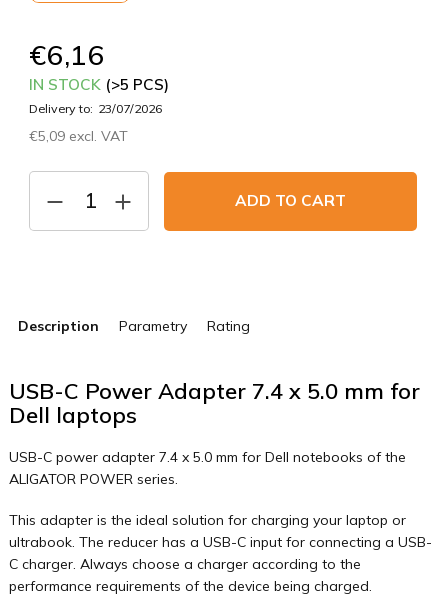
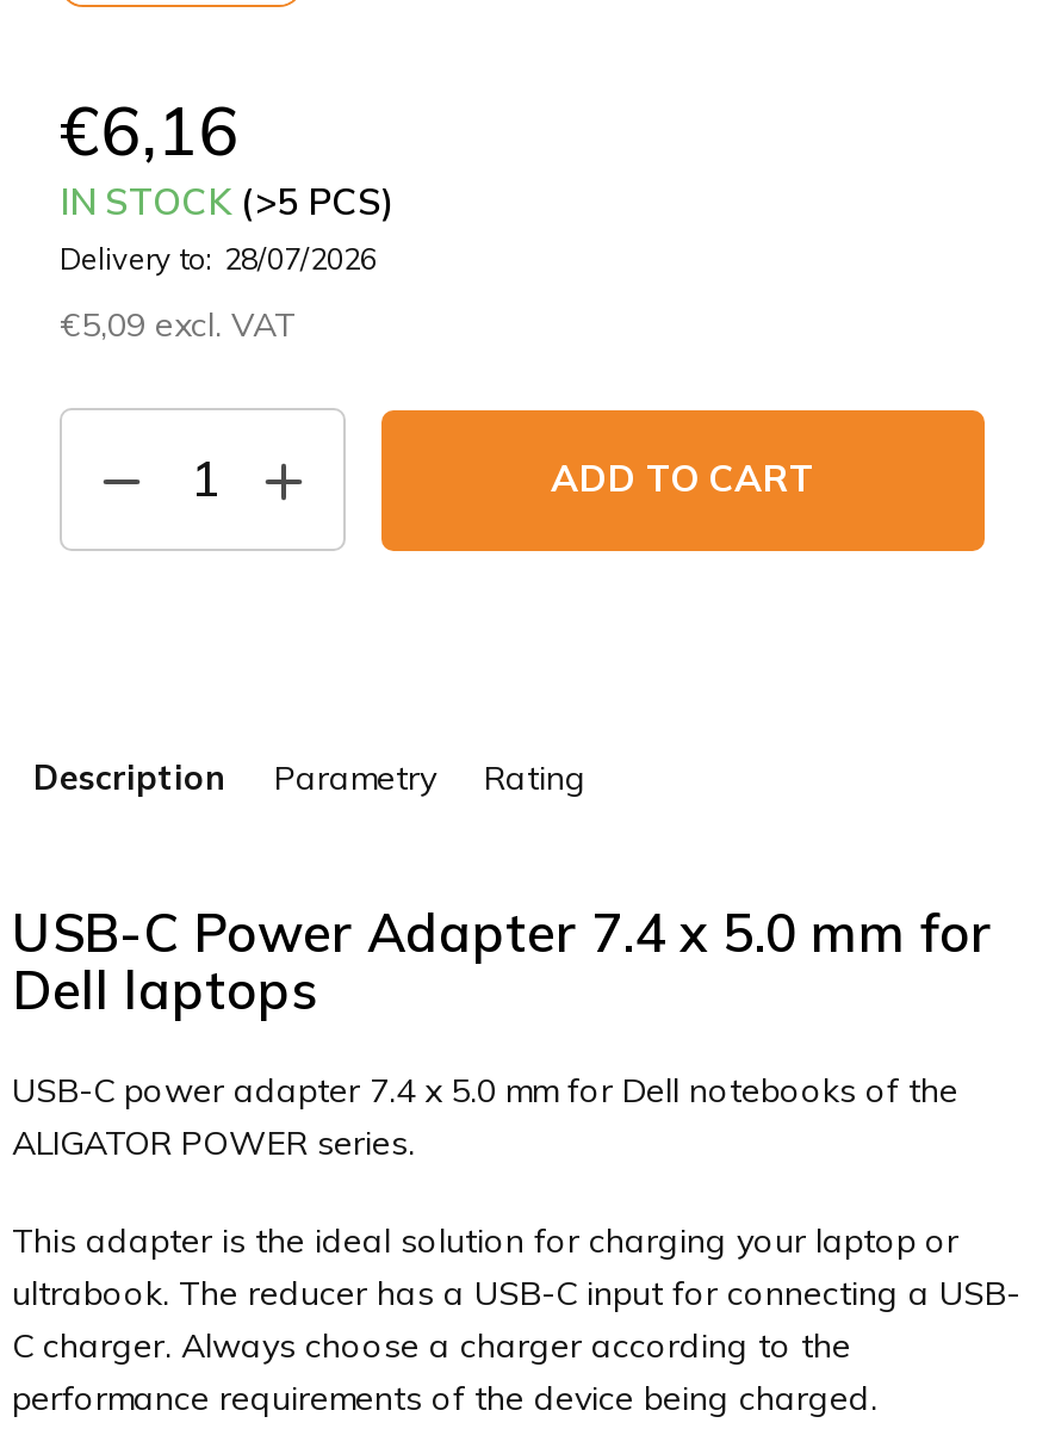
- Delivery to: 23/07/2026
+ Delivery to: 28/07/2026
